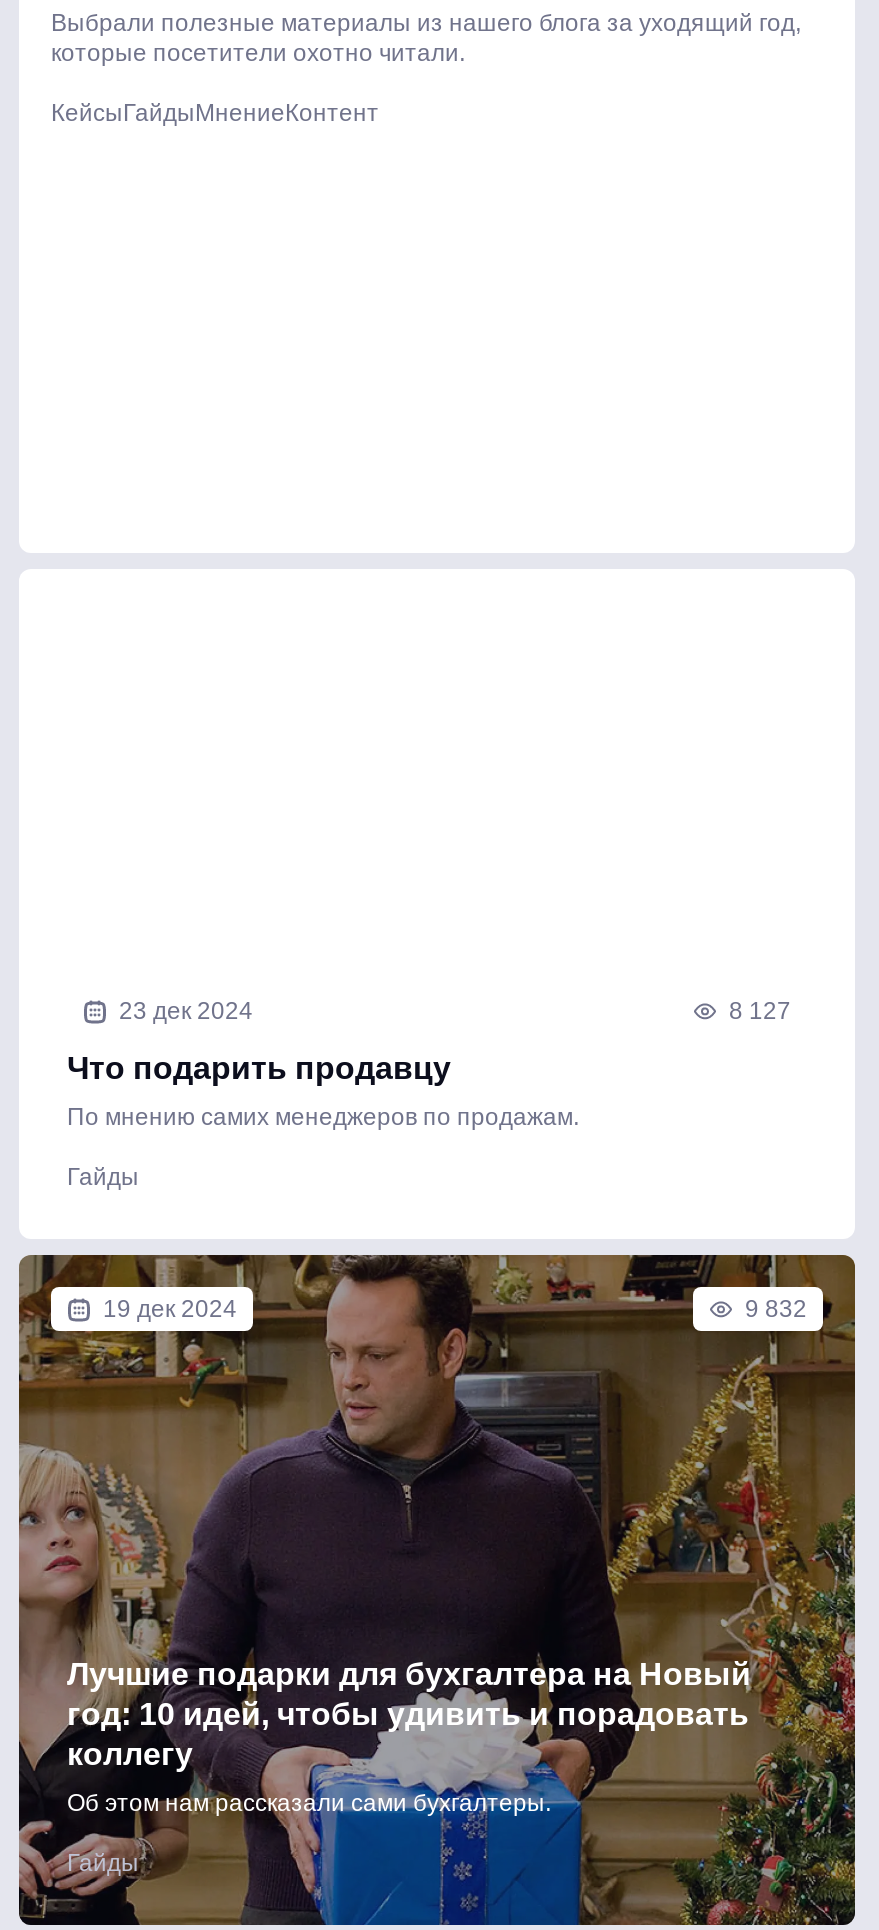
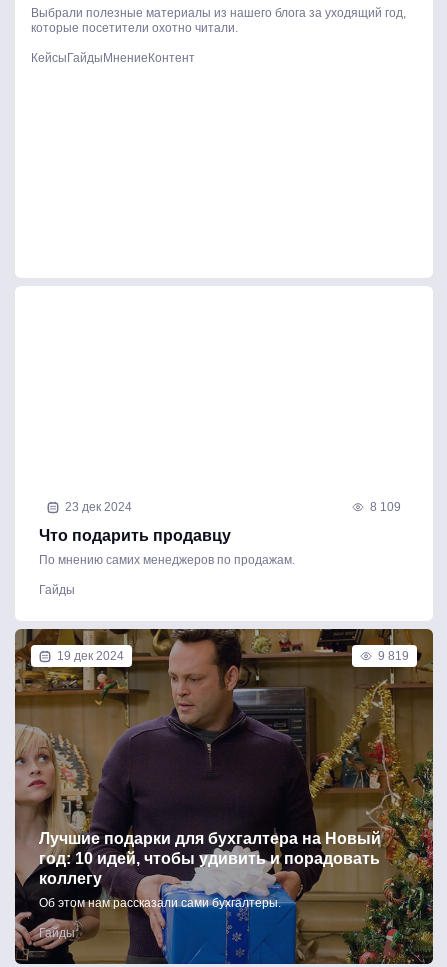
- 8 127
+ 8 109

- 9 832
+ 9 819
